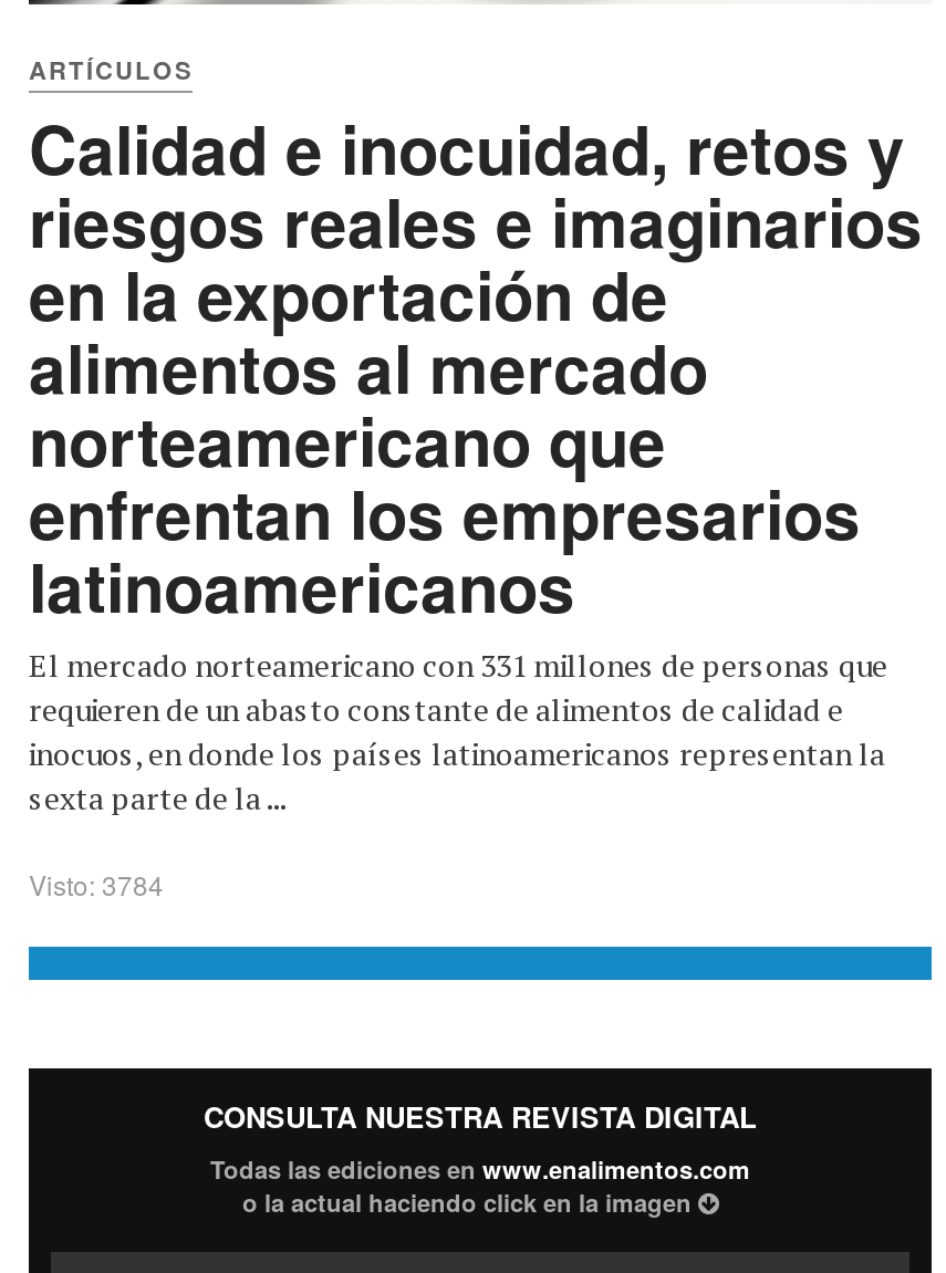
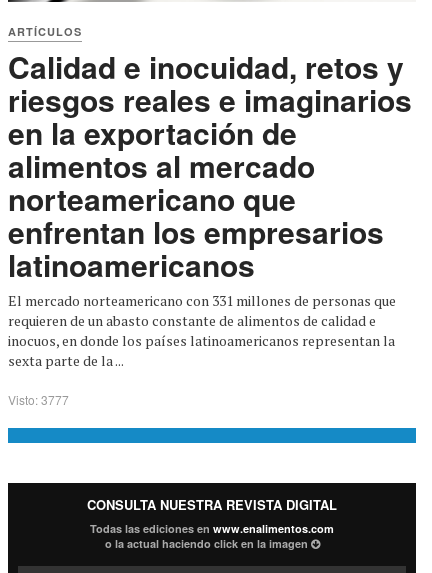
- Visto: 3784
+ Visto: 3777
